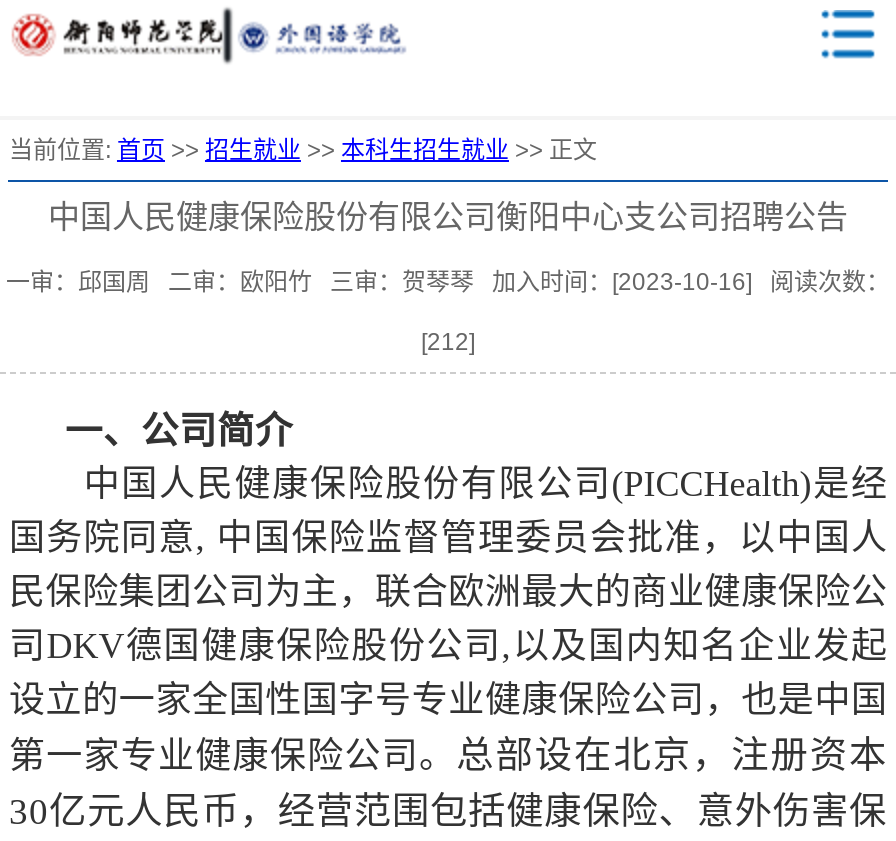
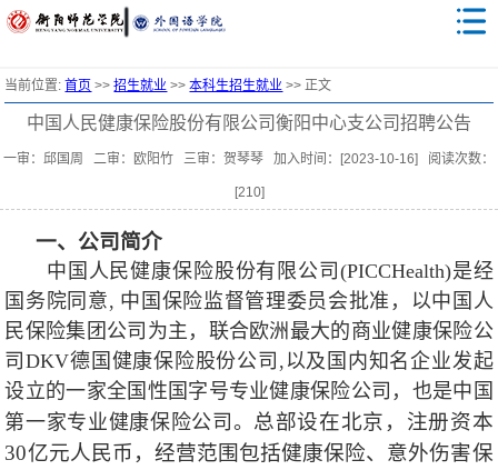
- [212]
+ [210]
